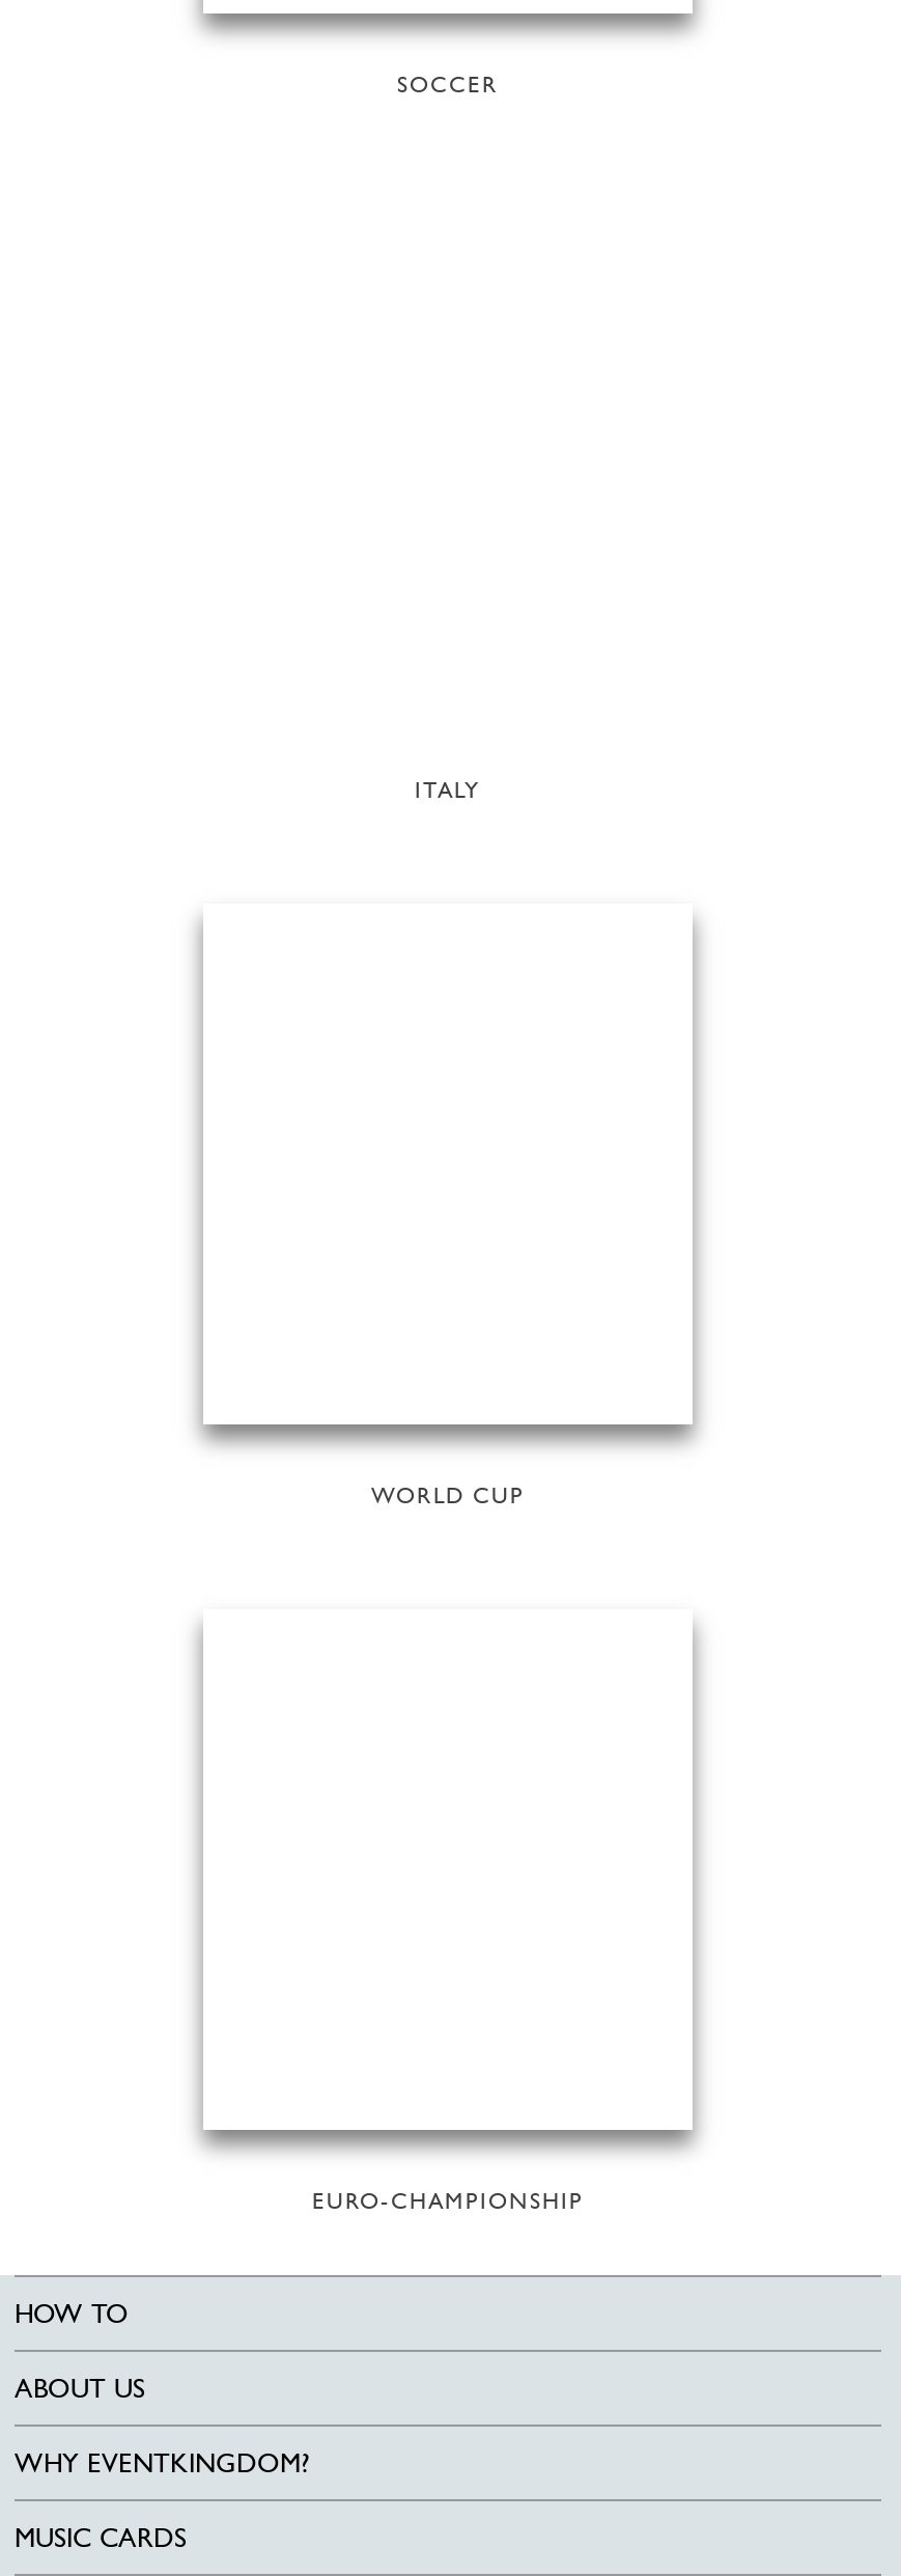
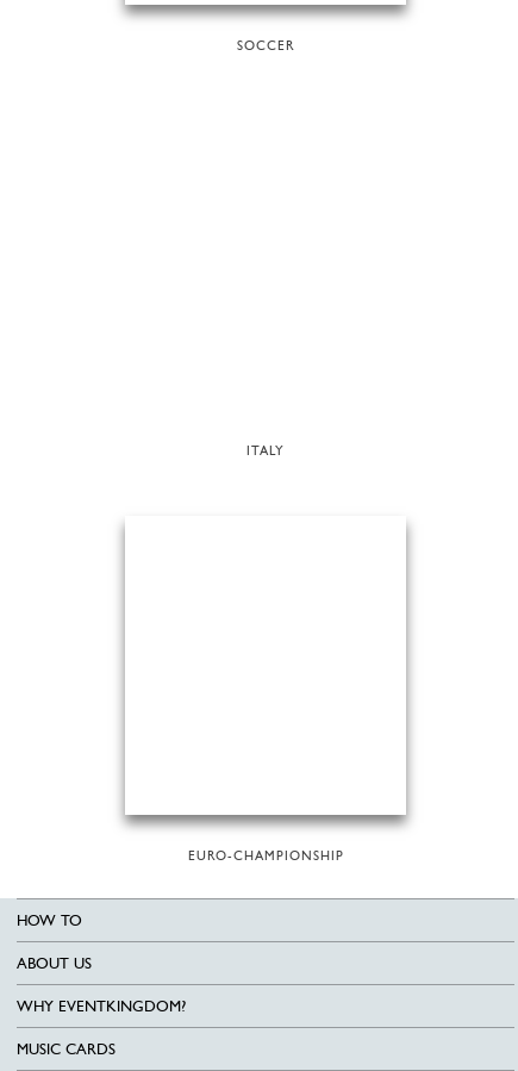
- WORLD CUP
